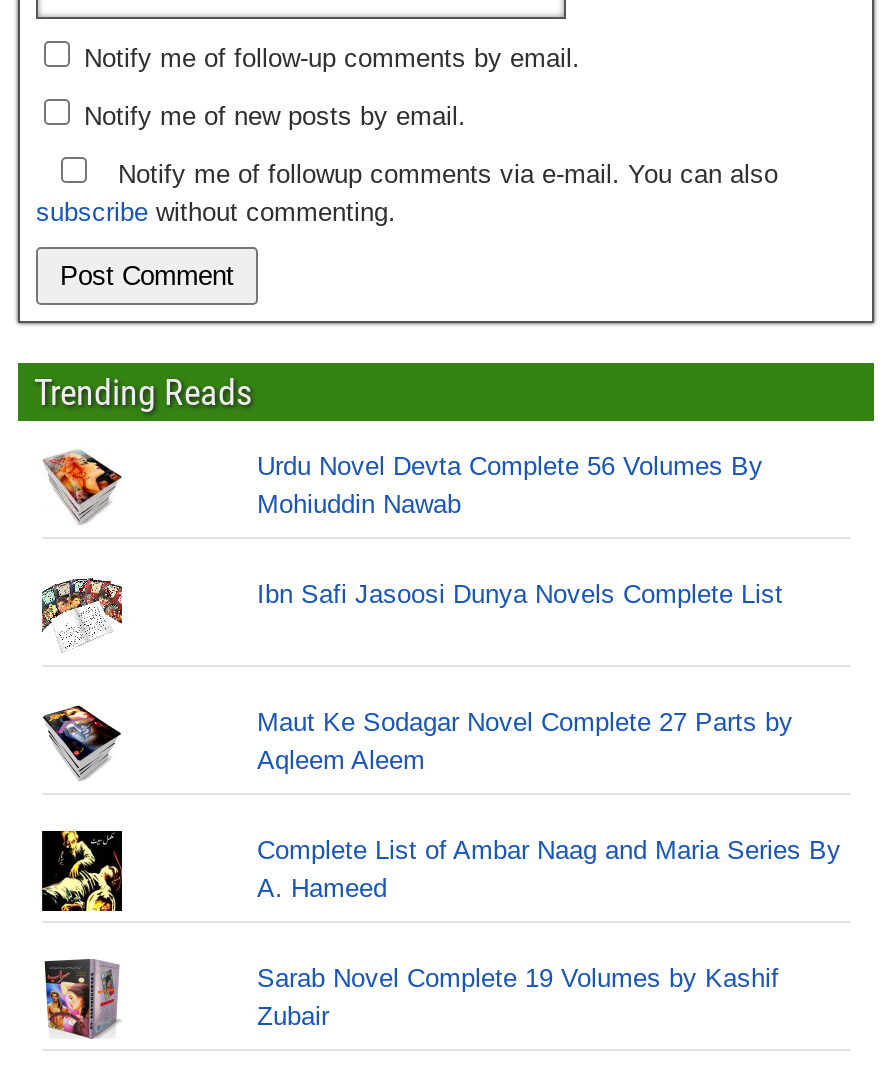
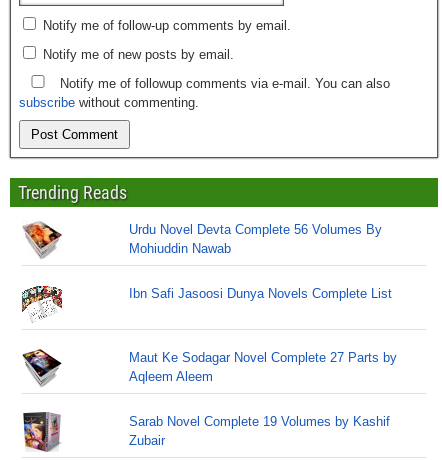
- [image]

- Complete List of Ambar Naag and Maria Series By
- A. Hameed
